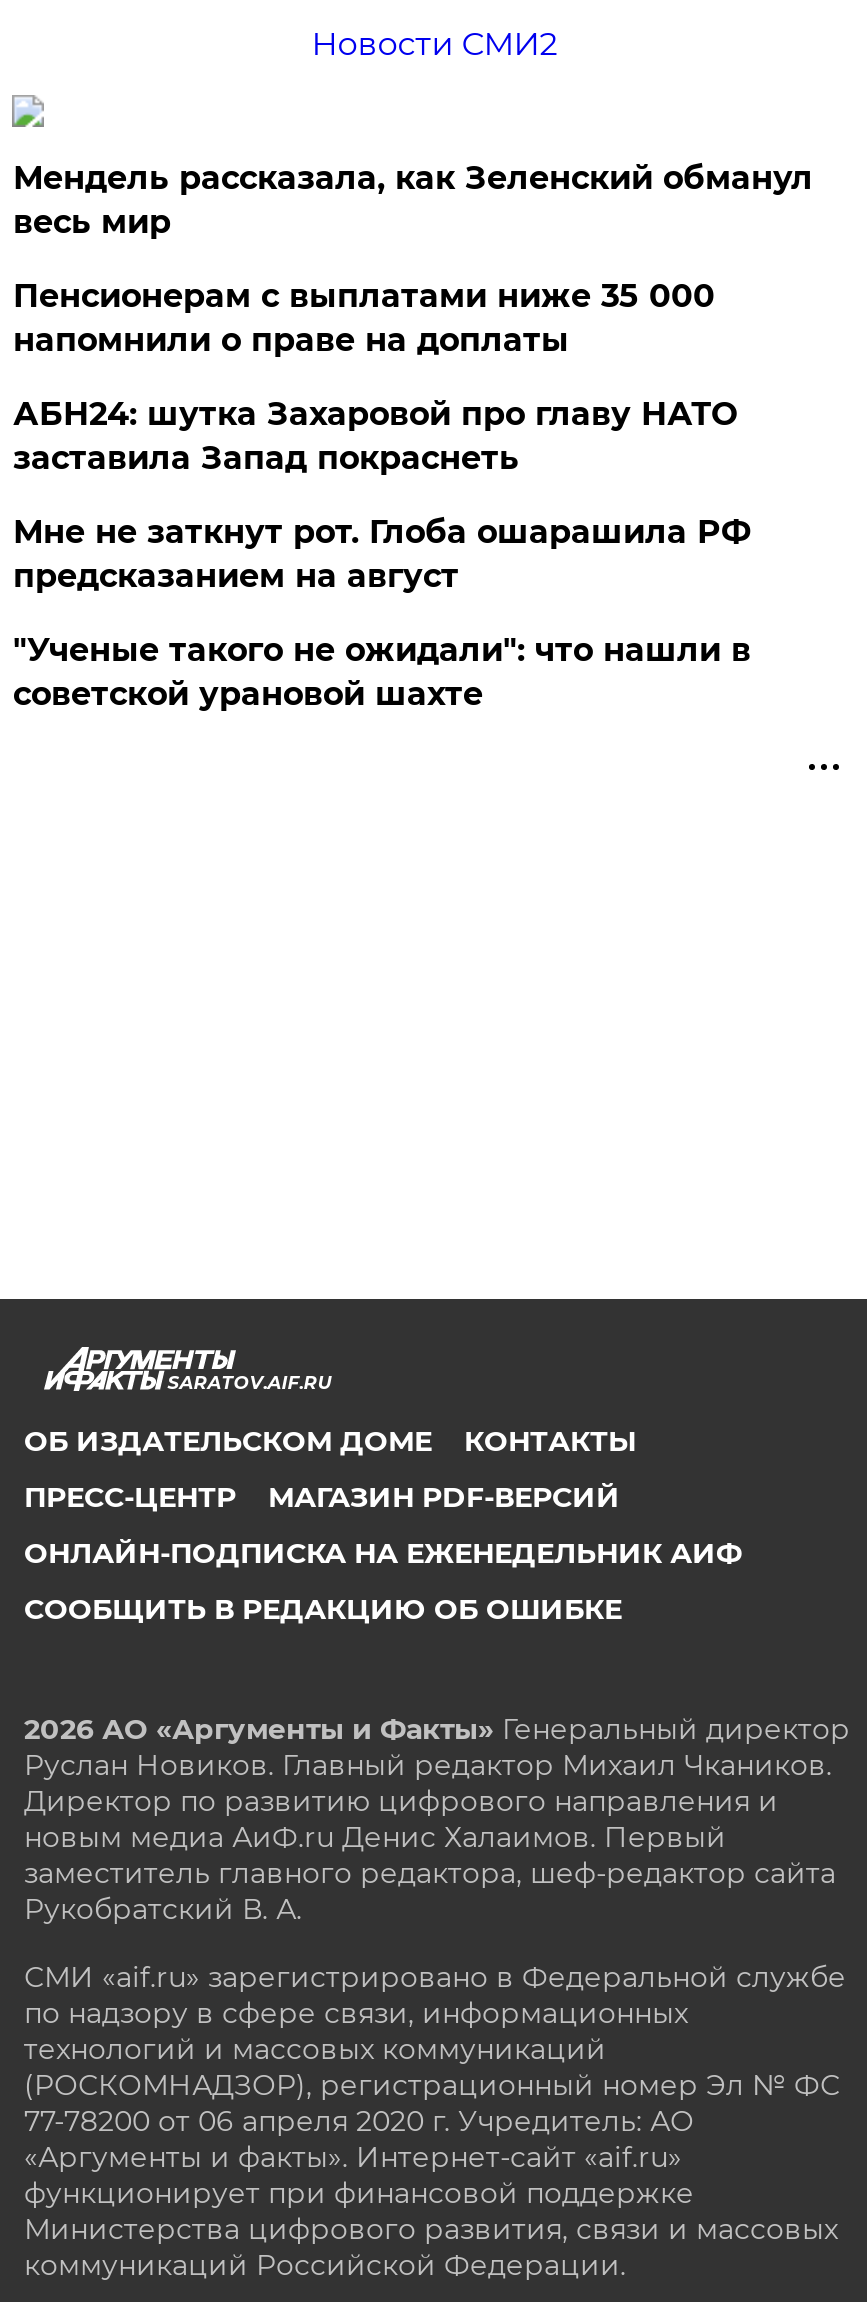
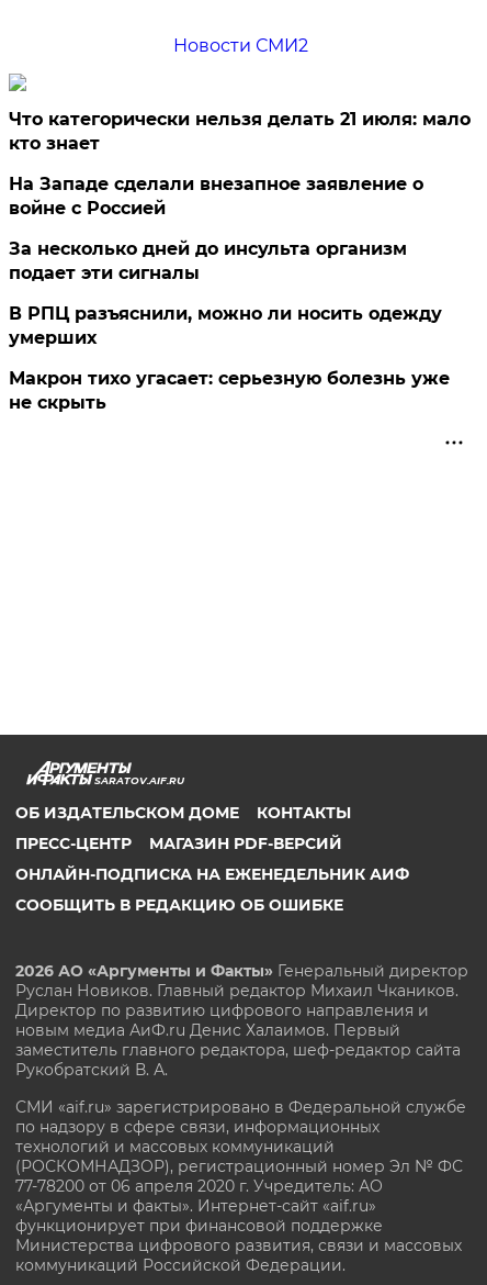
- Мендель рассказала, как Зеленский обманул
- весь мир
+ Что категорически нельзя делать 21 июля: мало
+ кто знает

- Пенсионерам с выплатами ниже 35 000
- напомнили о праве на доплаты
+ На Западе сделали внезапное заявление о
+ войне с Россией

- АБН24: шутка Захаровой про главу НАТО
- заставила Запад покраснеть
+ За несколько дней до инсульта организм
+ подает эти сигналы

- Мне не заткнут рот. Глоба ошарашила РФ
- предсказанием на август
+ В РПЦ разъяснили, можно ли носить одежду
+ умерших

- "Ученые такого не ожидали": что нашли в
- советской урановой шахте
+ Макрон тихо угасает: серьезную болезнь уже
+ не скрыть
